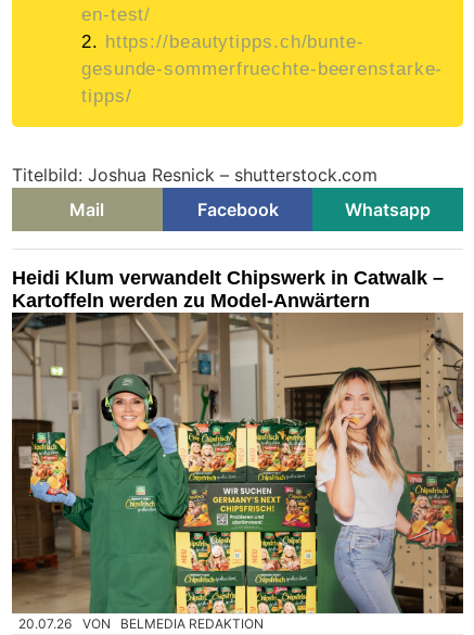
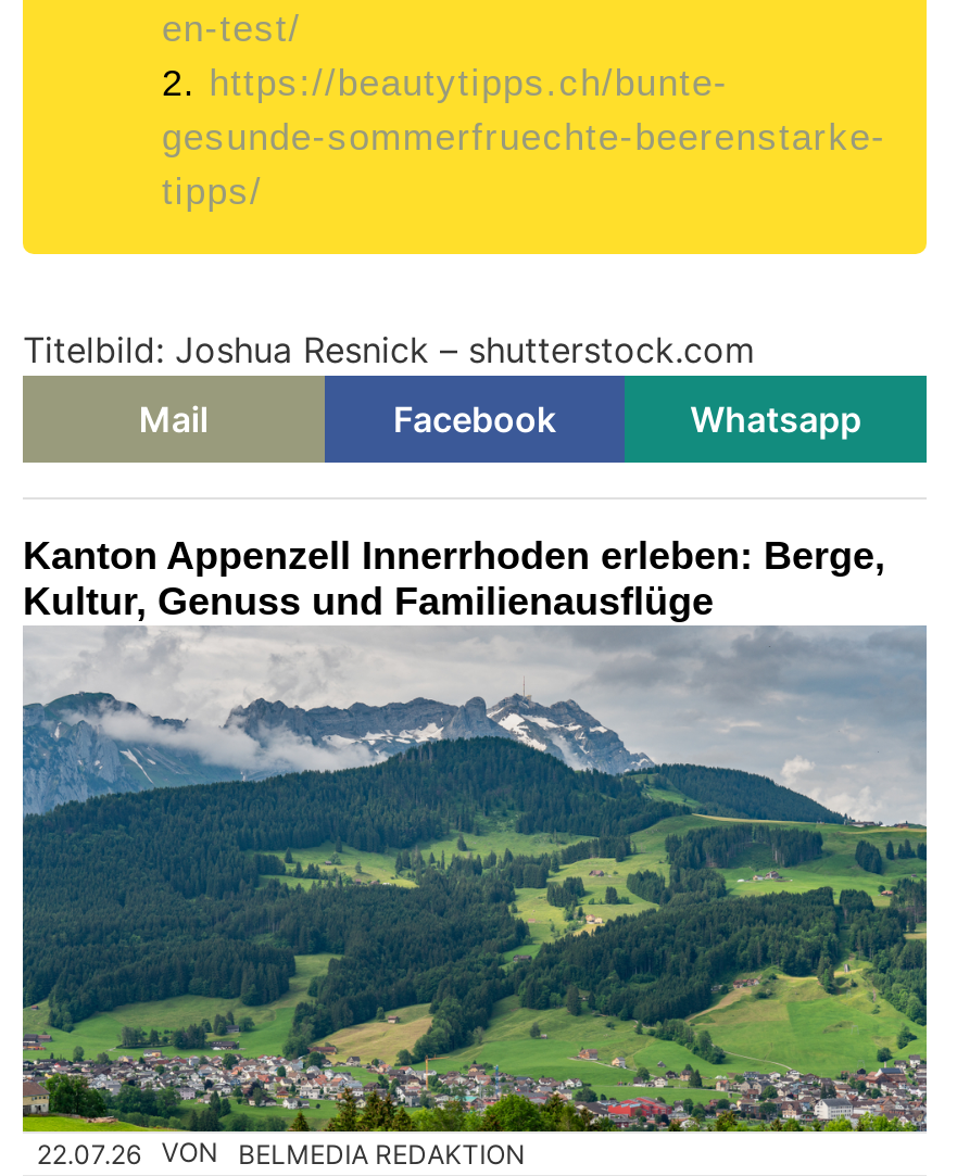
- Heidi Klum verwandelt Chipswerk in Catwalk –
- Kartoffeln werden zu Model-Anwärtern
+ Kanton Appenzell Innerrhoden erleben: Berge,
+ Kultur, Genuss und Familienausflüge

- [image]
- 20.07.26 VON BELMEDIA REDAKTION
+ [image]
+ 22.07.26 VON BELMEDIA REDAKTION
